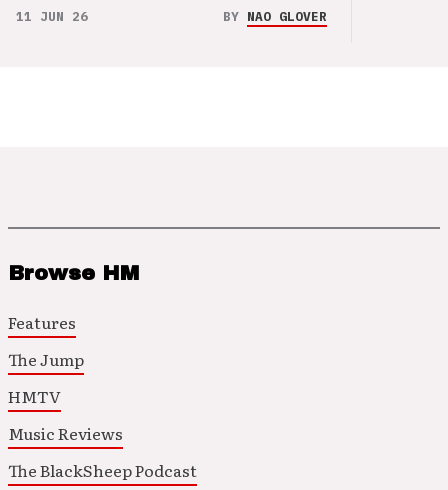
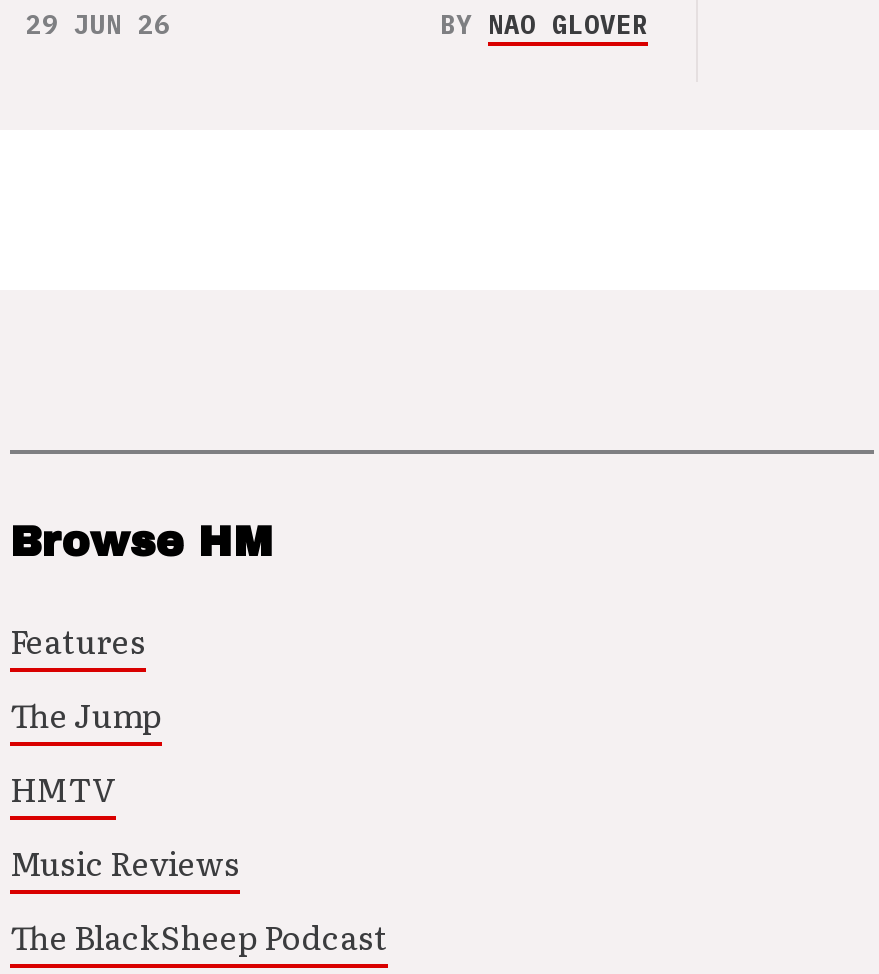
- 11 JUN 26
+ 29 JUN 26
